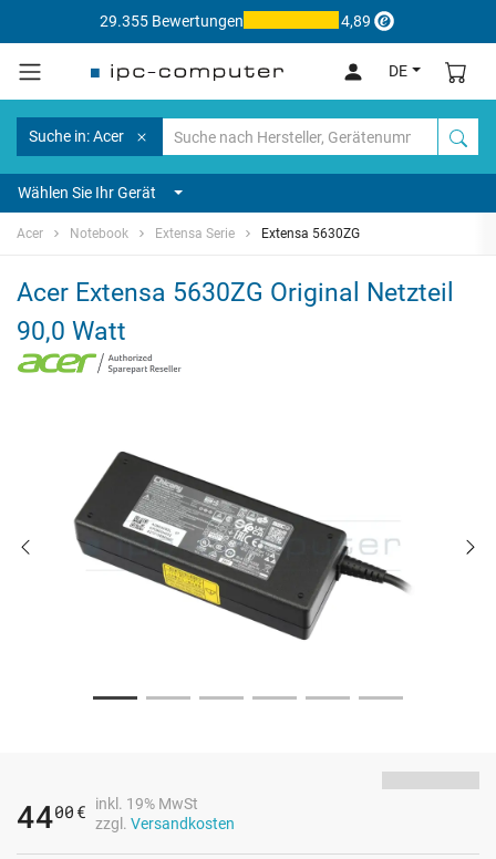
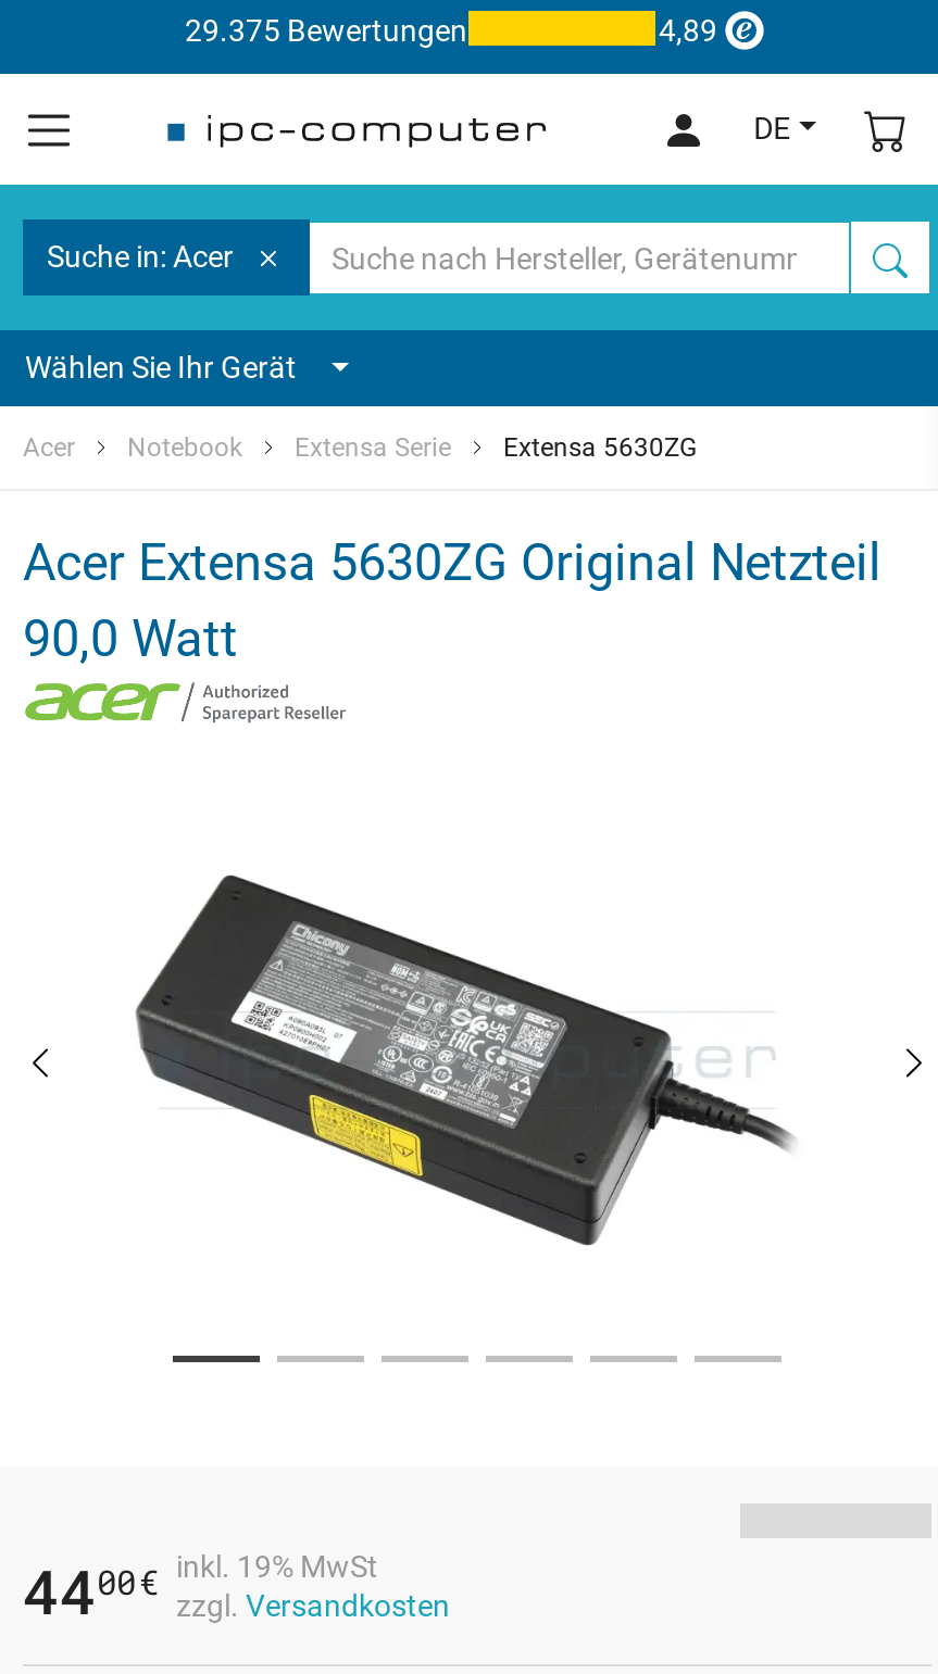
- 29.355 Bewertungen
+ 29.375 Bewertungen
